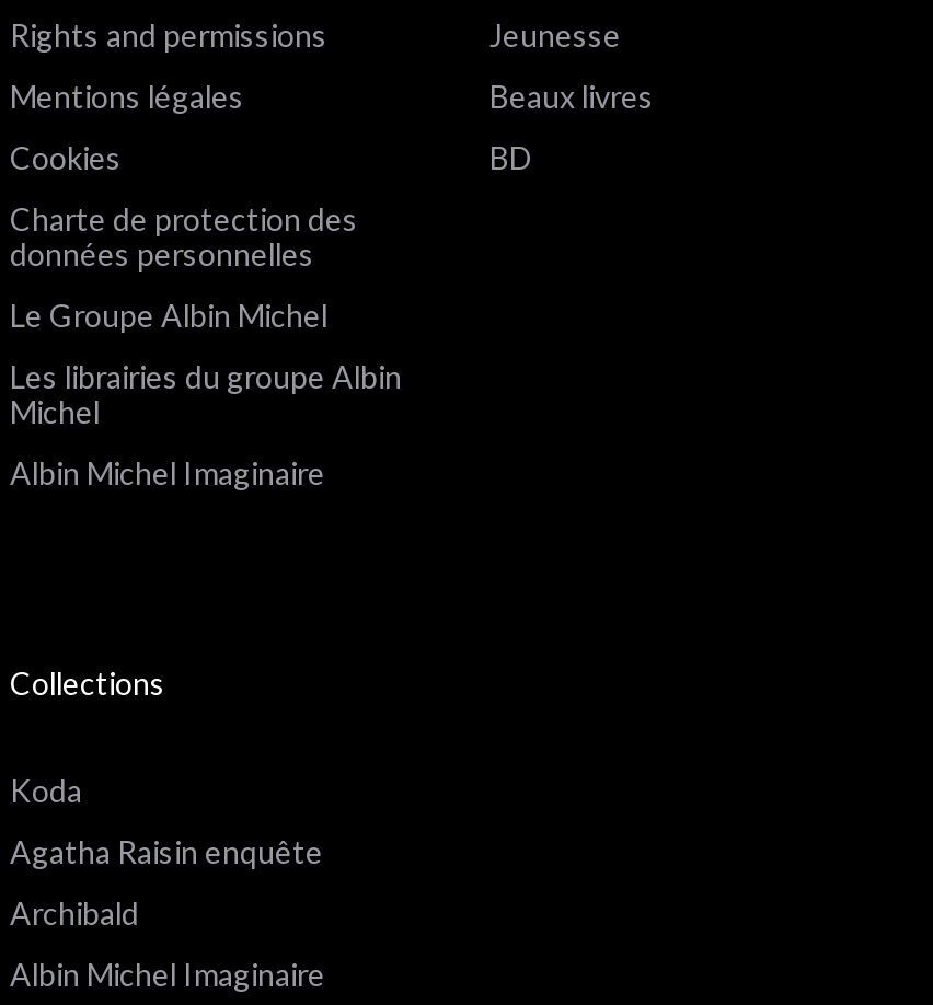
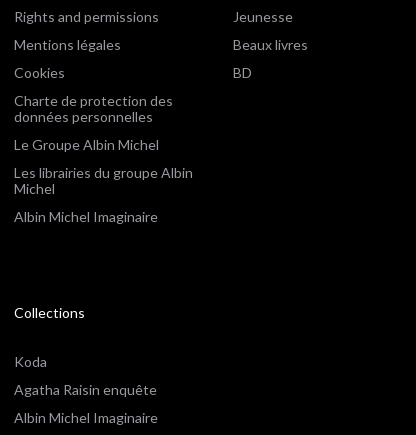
- Archibald
